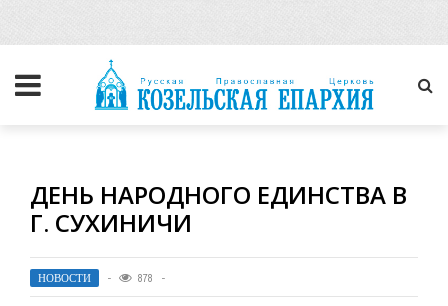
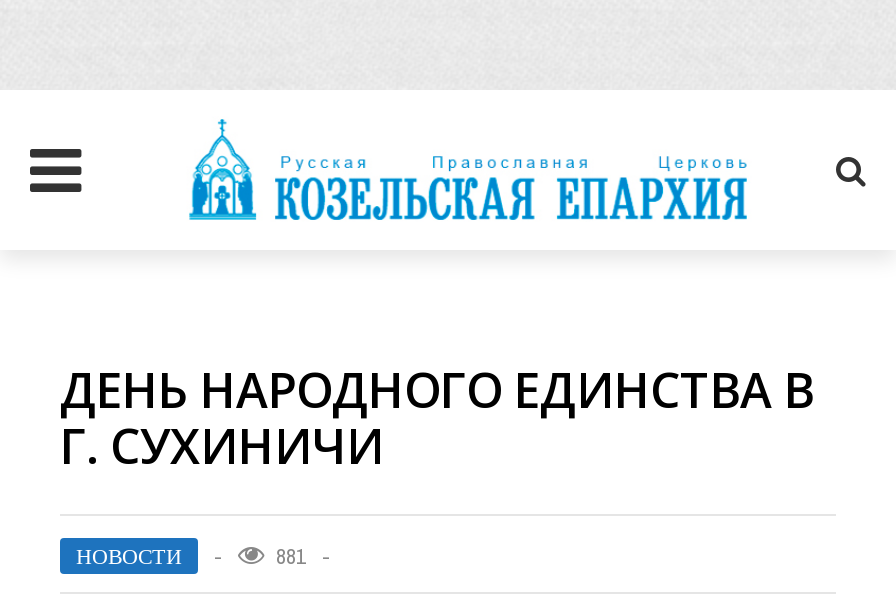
- 878
+ 881
